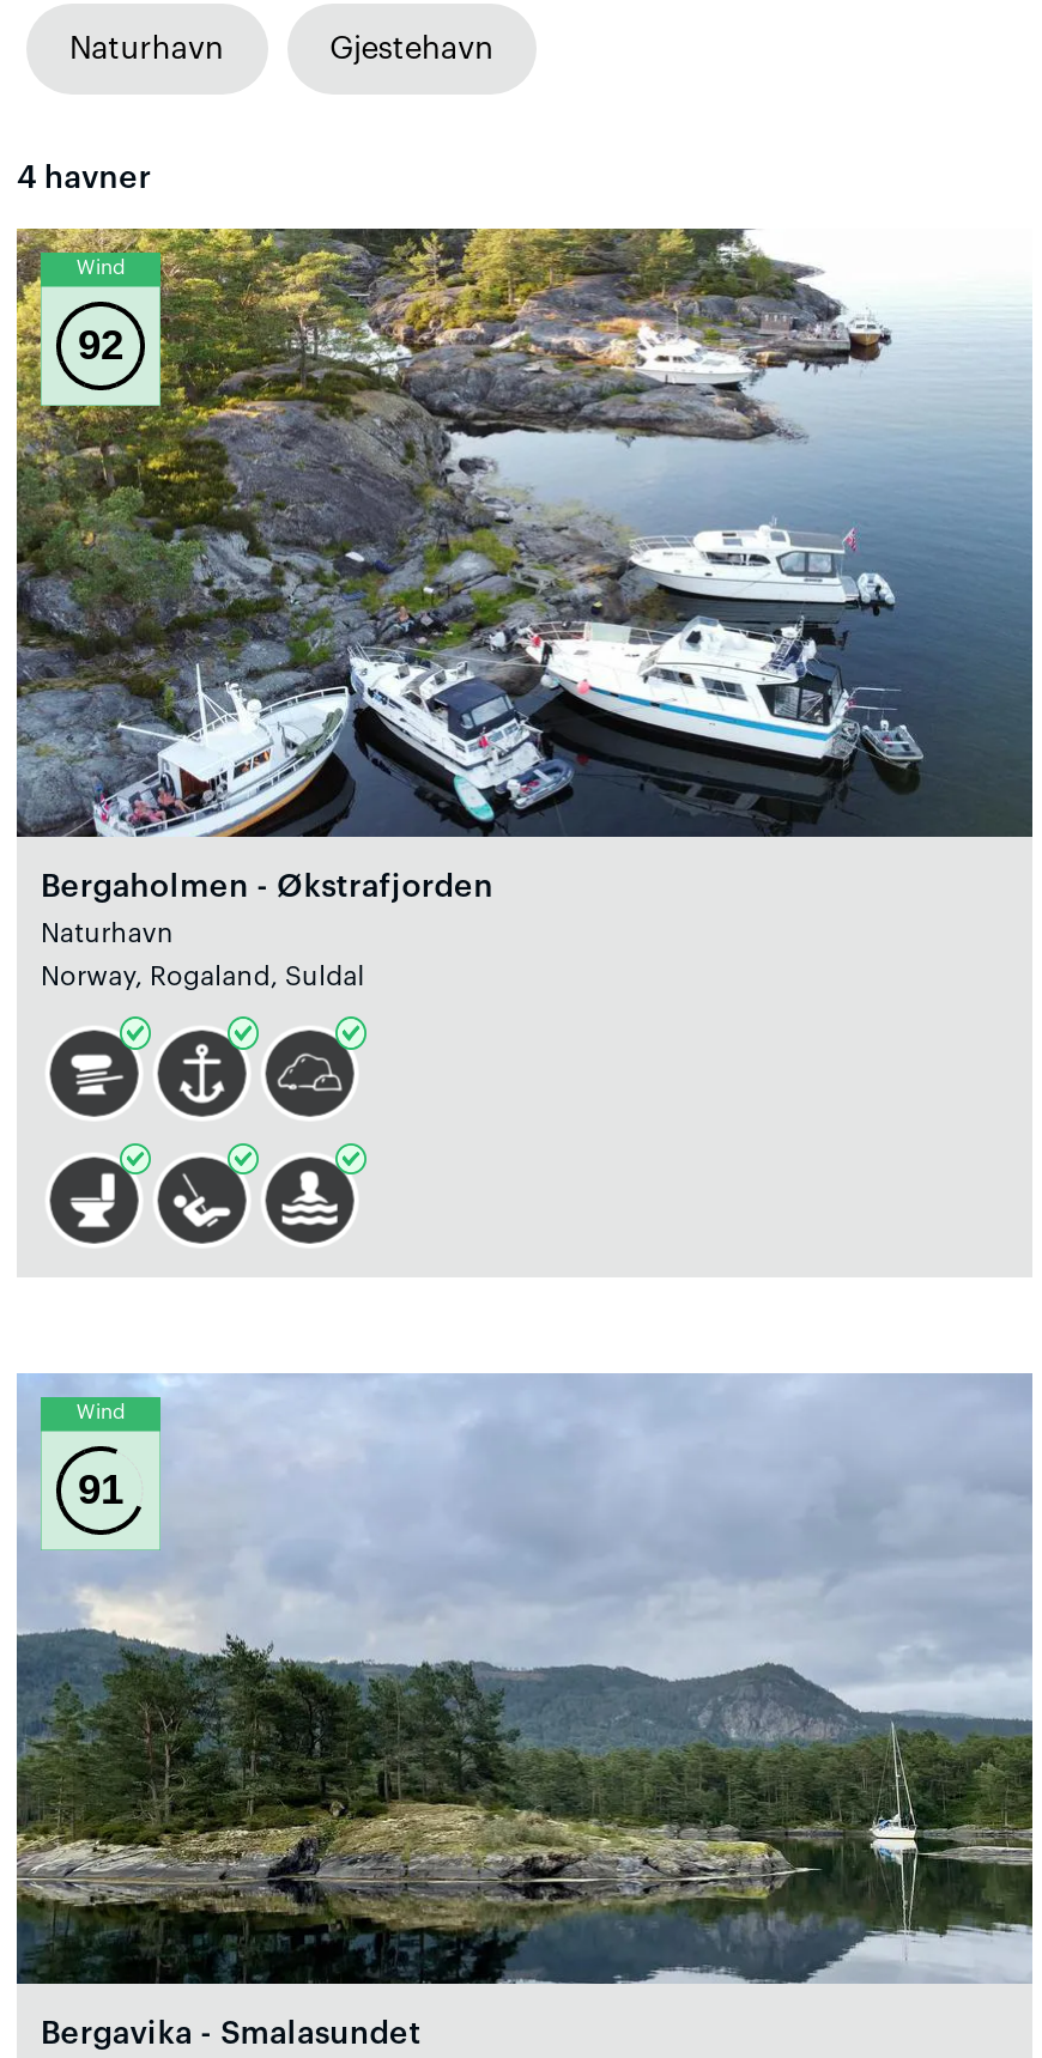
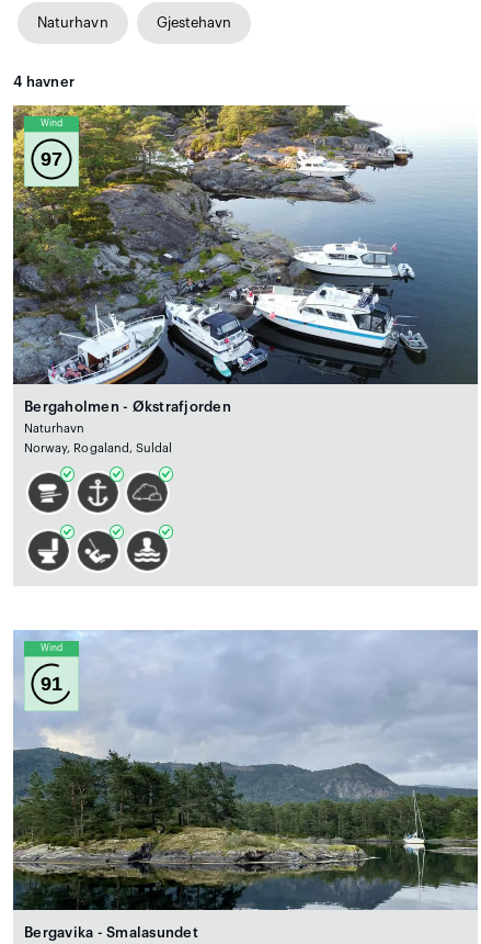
- 92
+ 97
